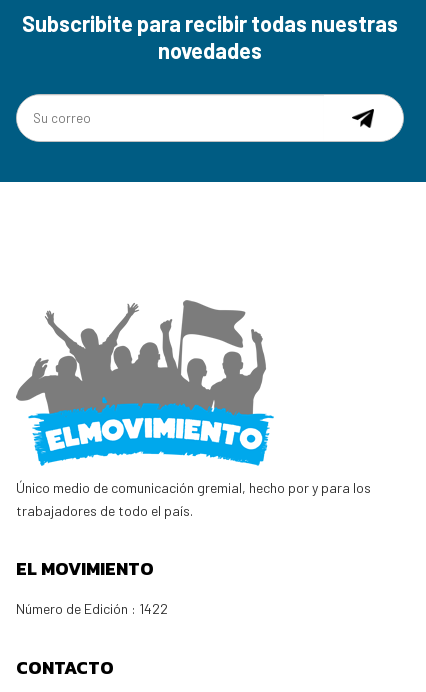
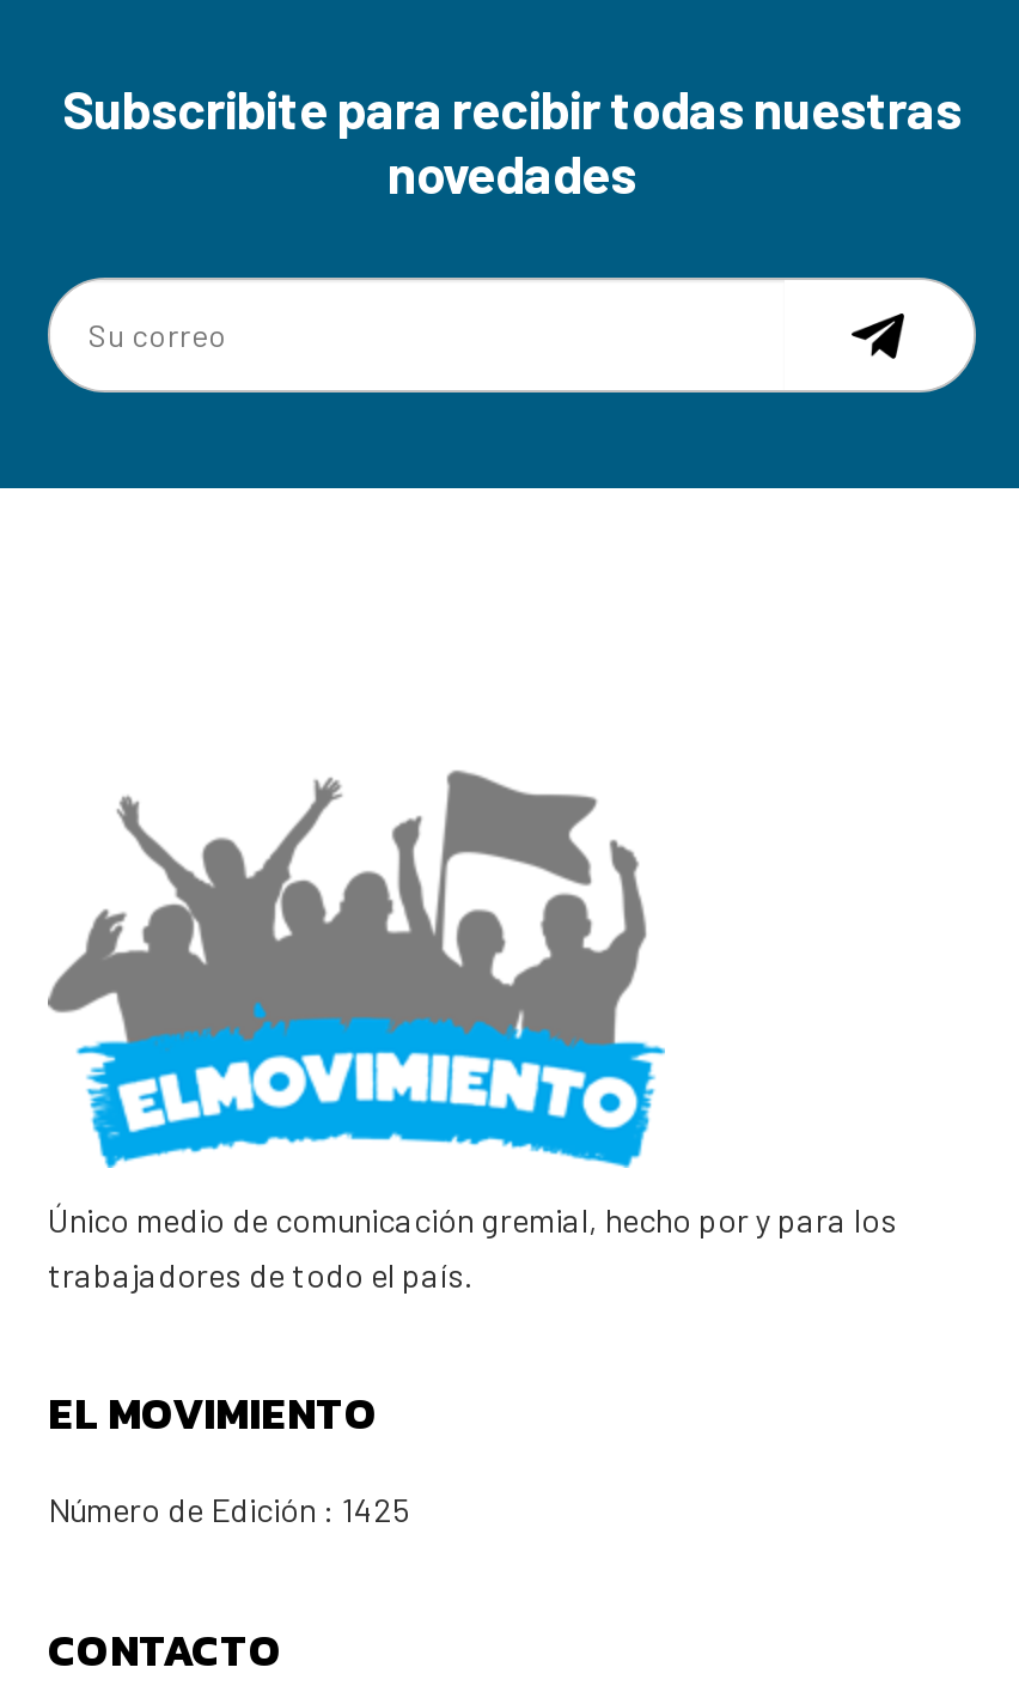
- Número de Edición : 1422
+ Número de Edición : 1425
